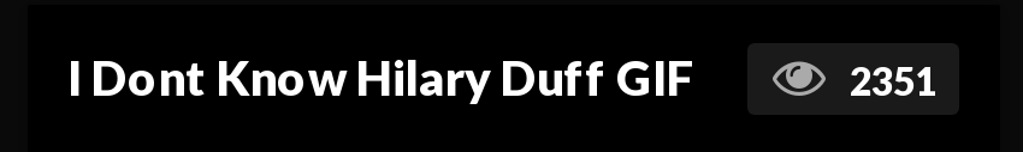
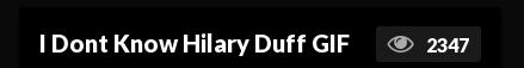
- 2351
+ 2347
